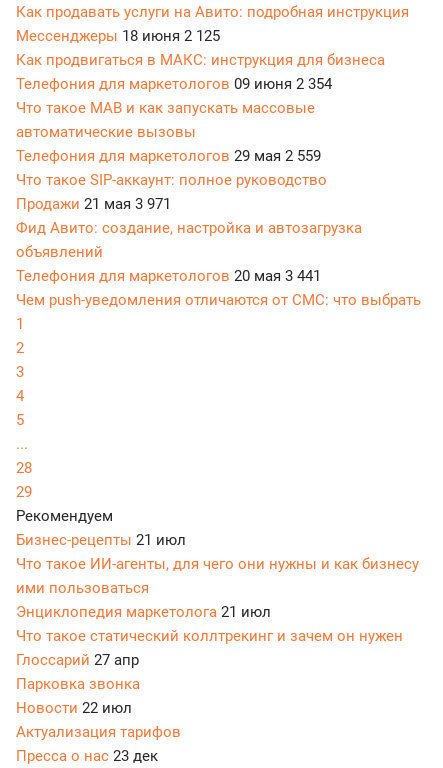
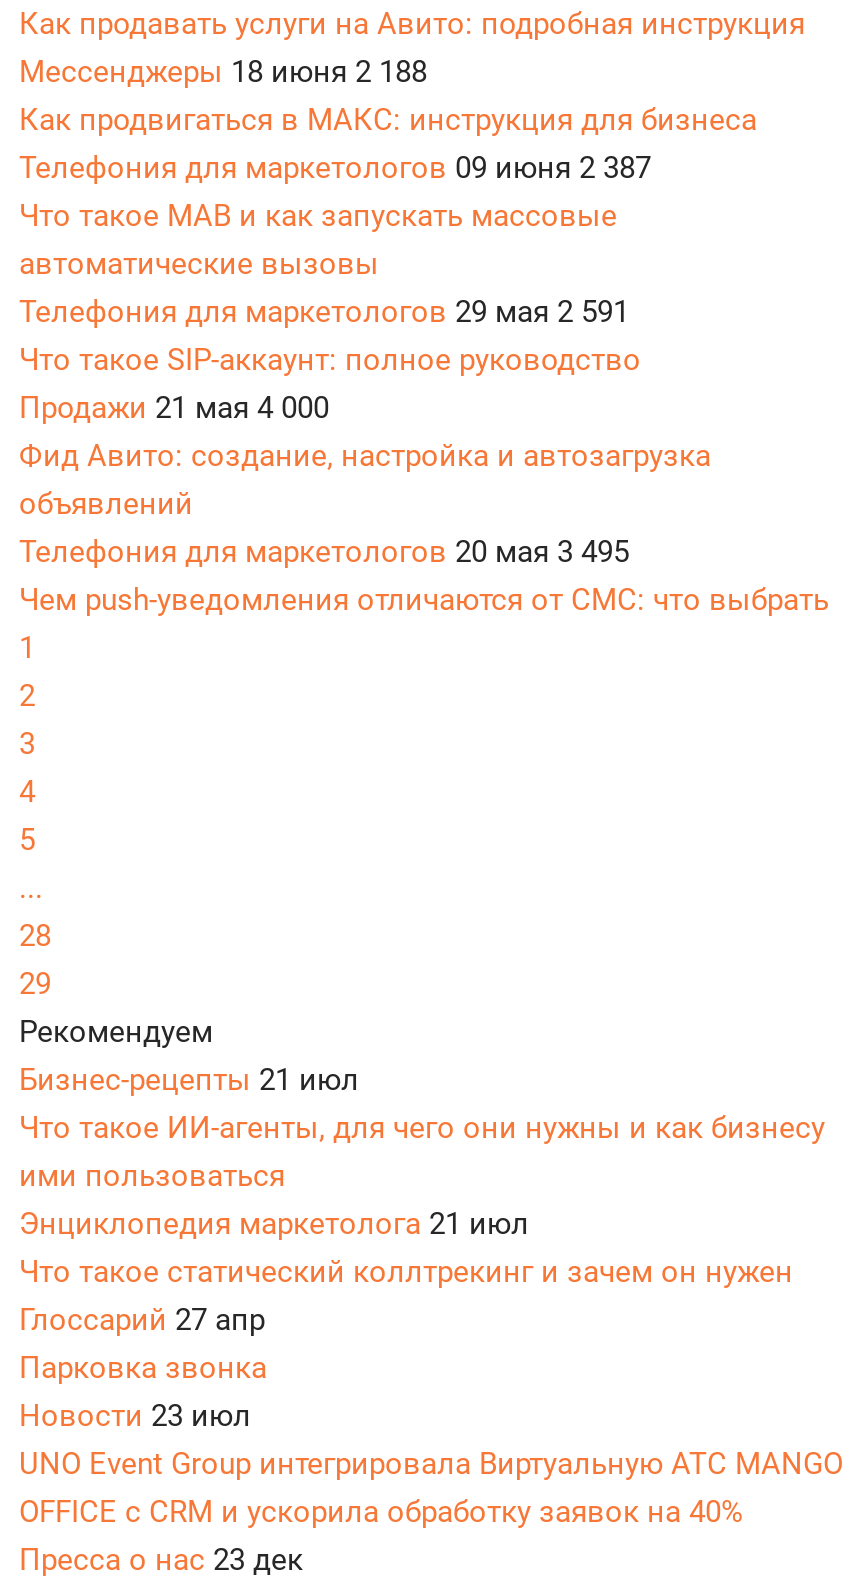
- Мессенджеры 18 июня 2 125
+ Мессенджеры 18 июня 2 188

- Телефония для маркетологов 09 июня 2 354
+ Телефония для маркетологов 09 июня 2 387

- Телефония для маркетологов 29 мая 2 559
+ Телефония для маркетологов 29 мая 2 591

- Продажи 21 мая 3 971
+ Продажи 21 мая 4 000

- Телефония для маркетологов 20 мая 3 441
+ Телефония для маркетологов 20 мая 3 495

- Новости 22 июл
- Актуализация тарифов
+ Новости 23 июл
+ UNO Event Group интегрировала Виртуальную АТС MANGO
+ OFFICE с CRM и ускорила обработку заявок на 40%
